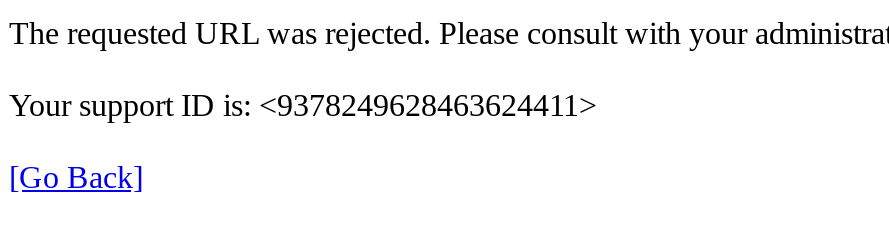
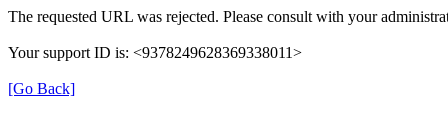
- Your support ID is: <9378249628463624411>
+ Your support ID is: <9378249628369338011>
